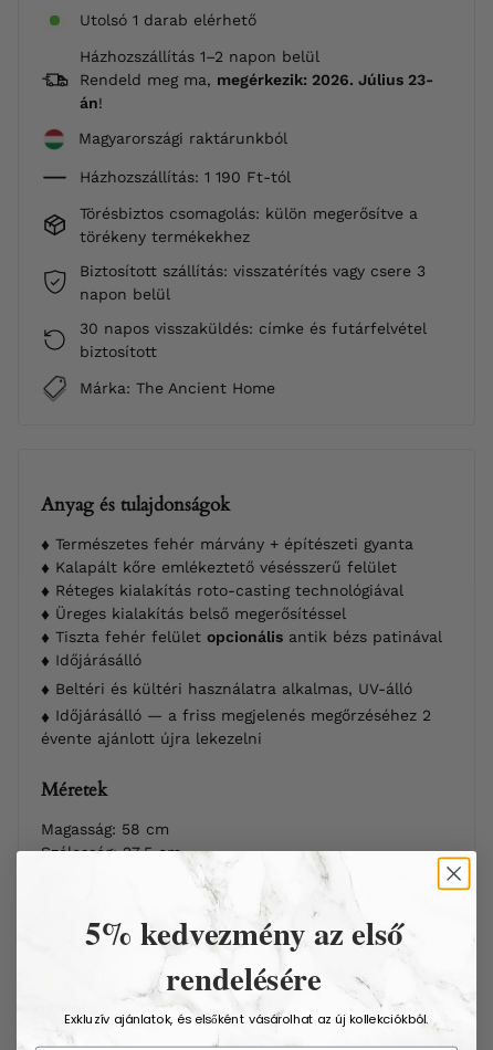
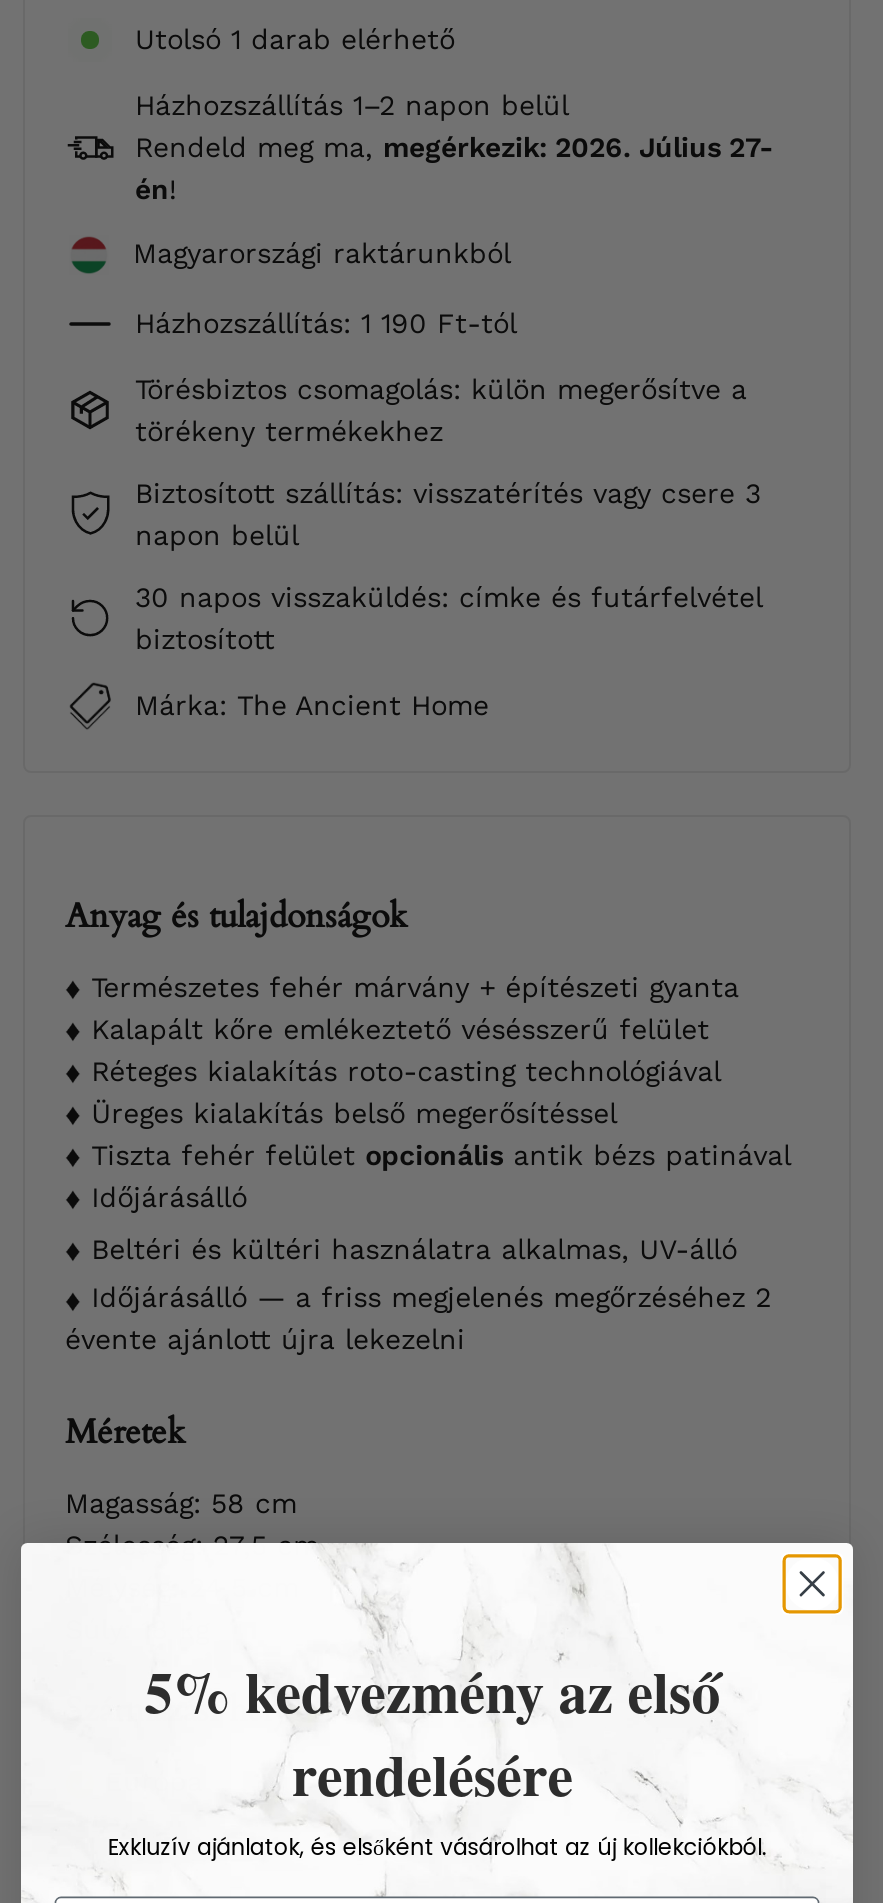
- Rendeld meg ma, megérkezik: 2026. Július 23-
- án!
+ Rendeld meg ma, megérkezik: 2026. Július 27-
+ én!
